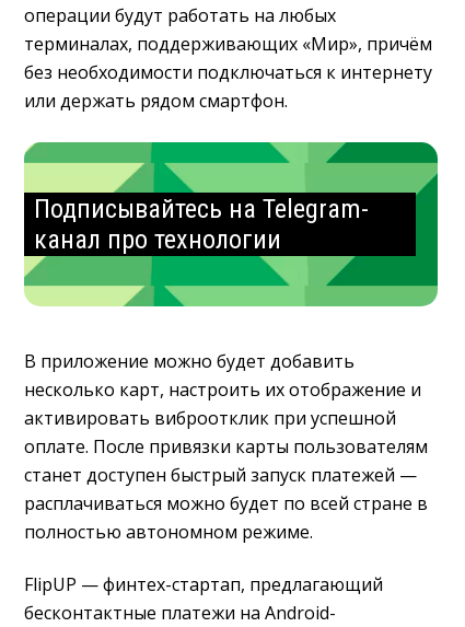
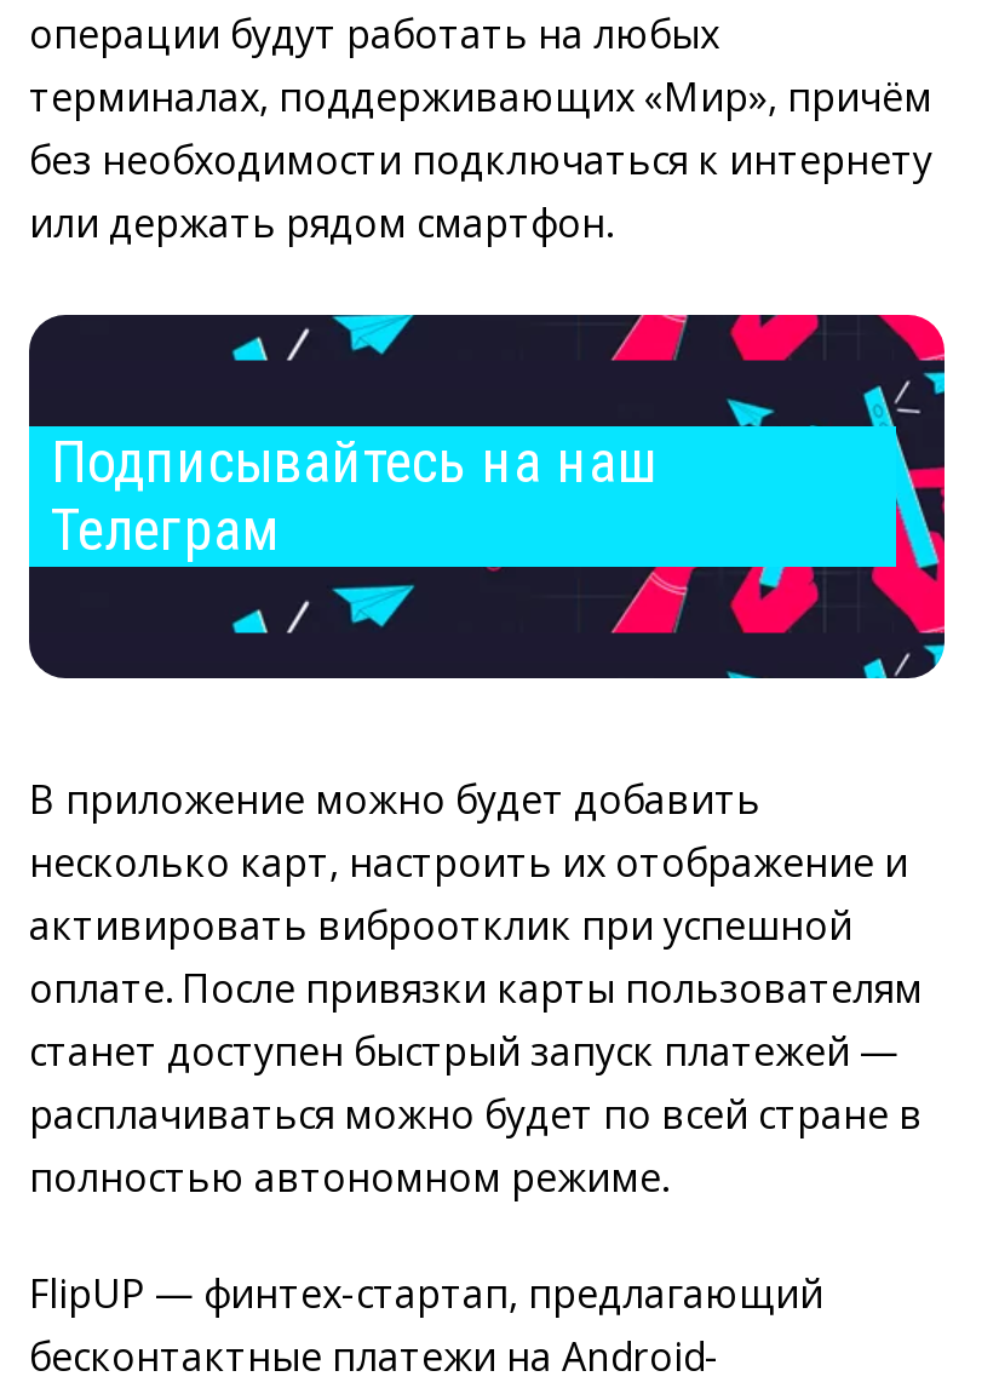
- [image]
- Подписывайтесь на Telegram-
- канал про технологии
+ [image]
+ Подписывайтесь на наш
+ Телеграм
